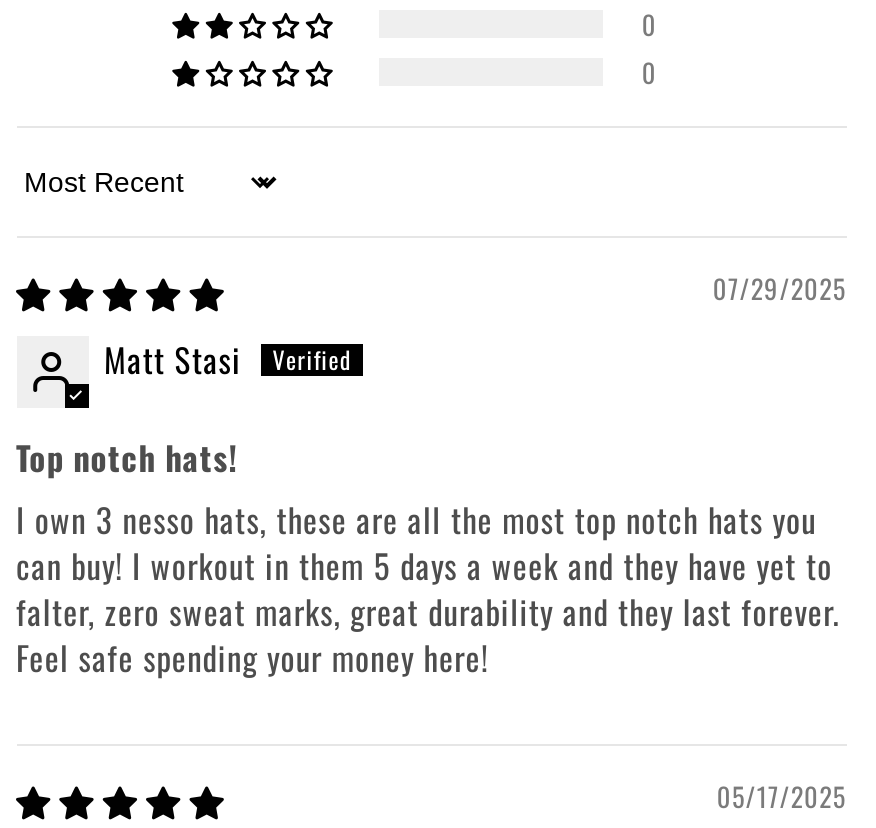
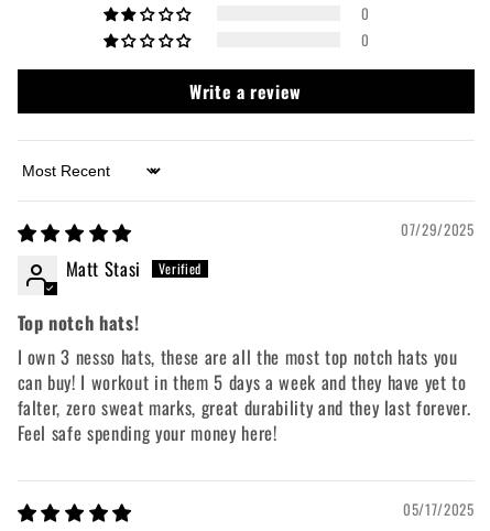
+ Write a review
